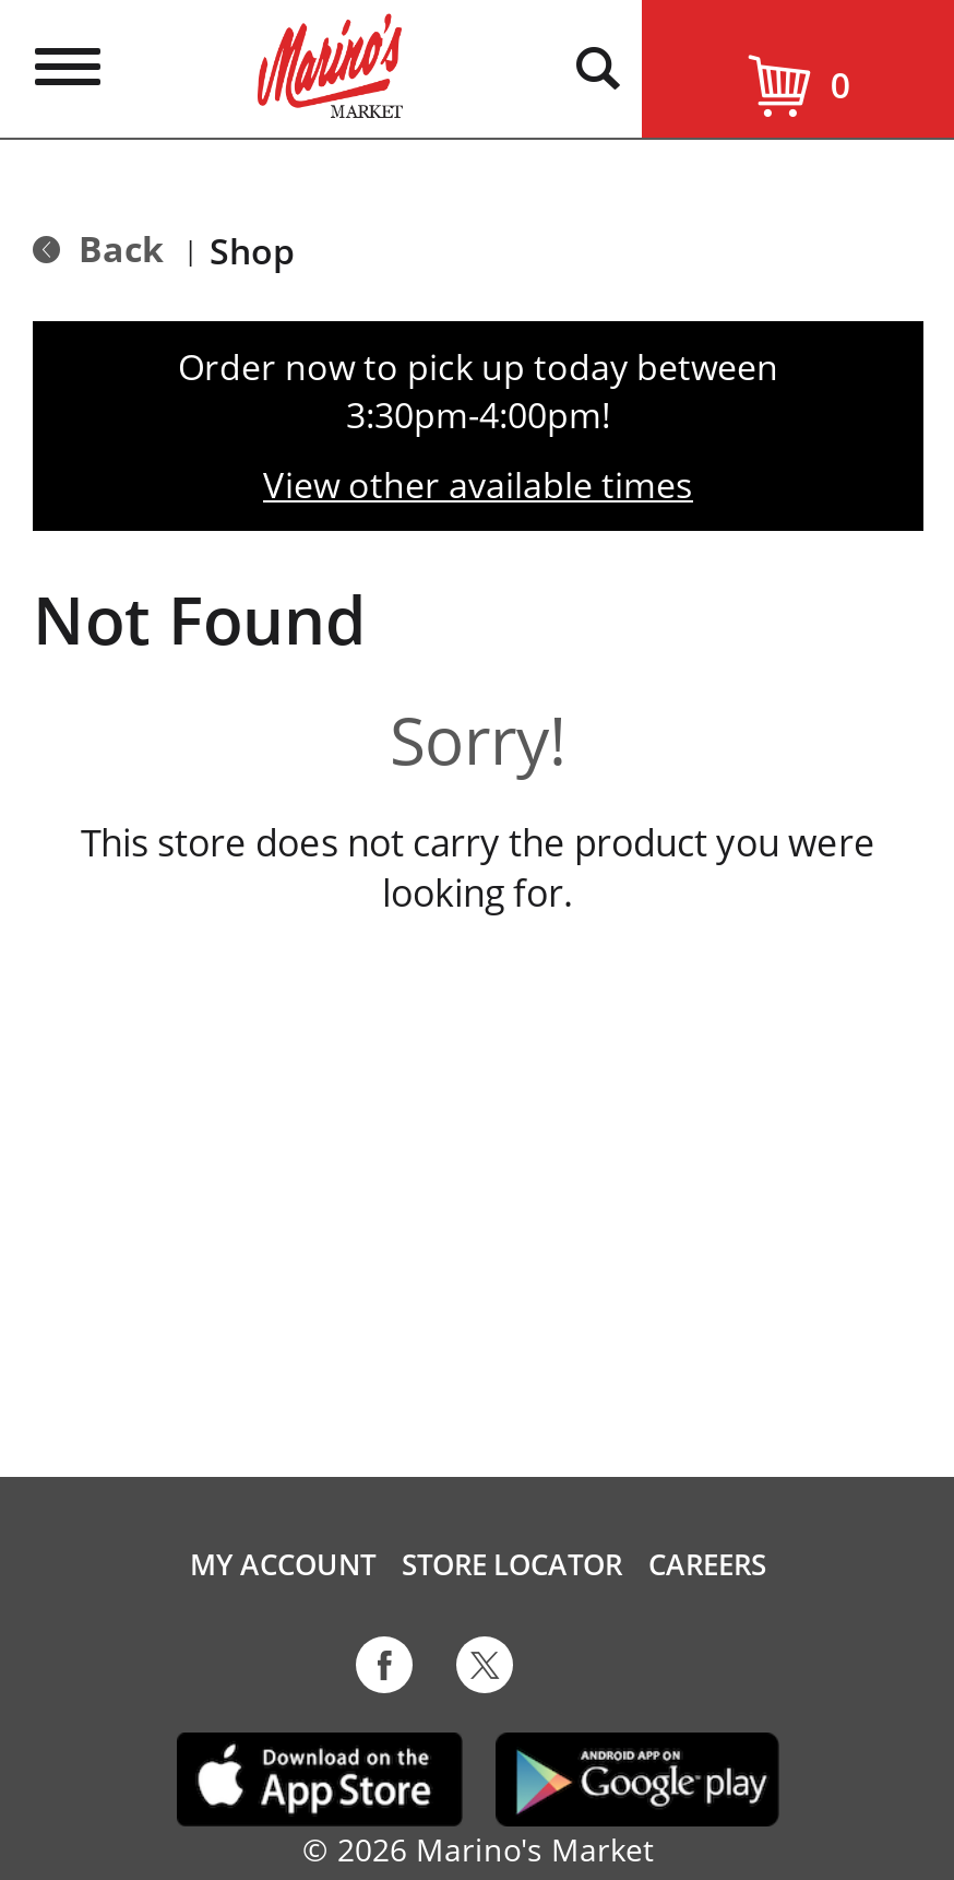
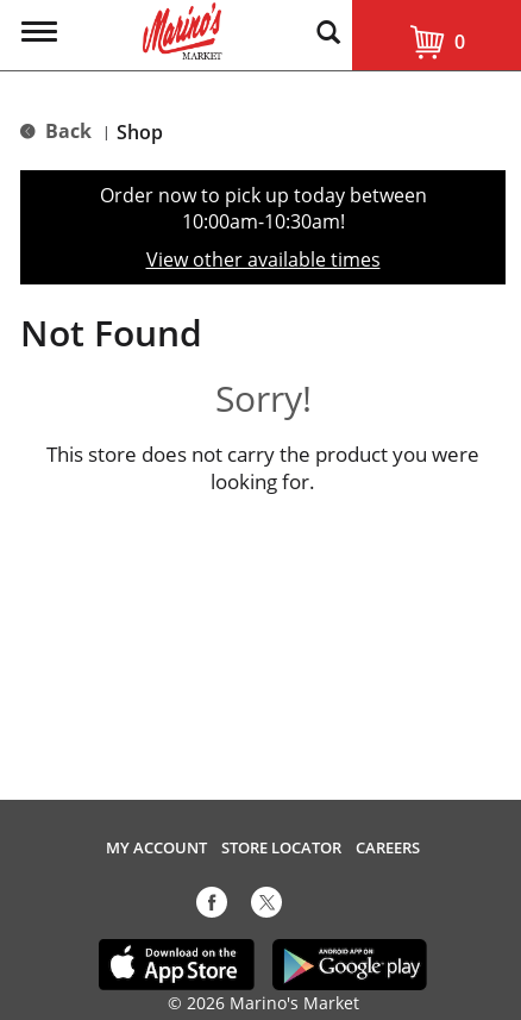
- 3:30pm-4:00pm!
+ 10:00am-10:30am!
